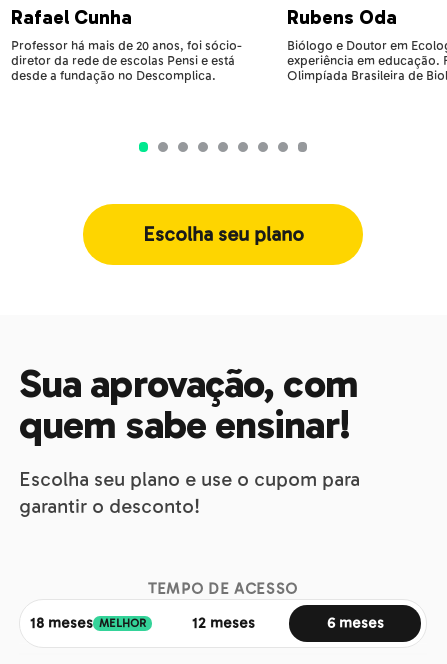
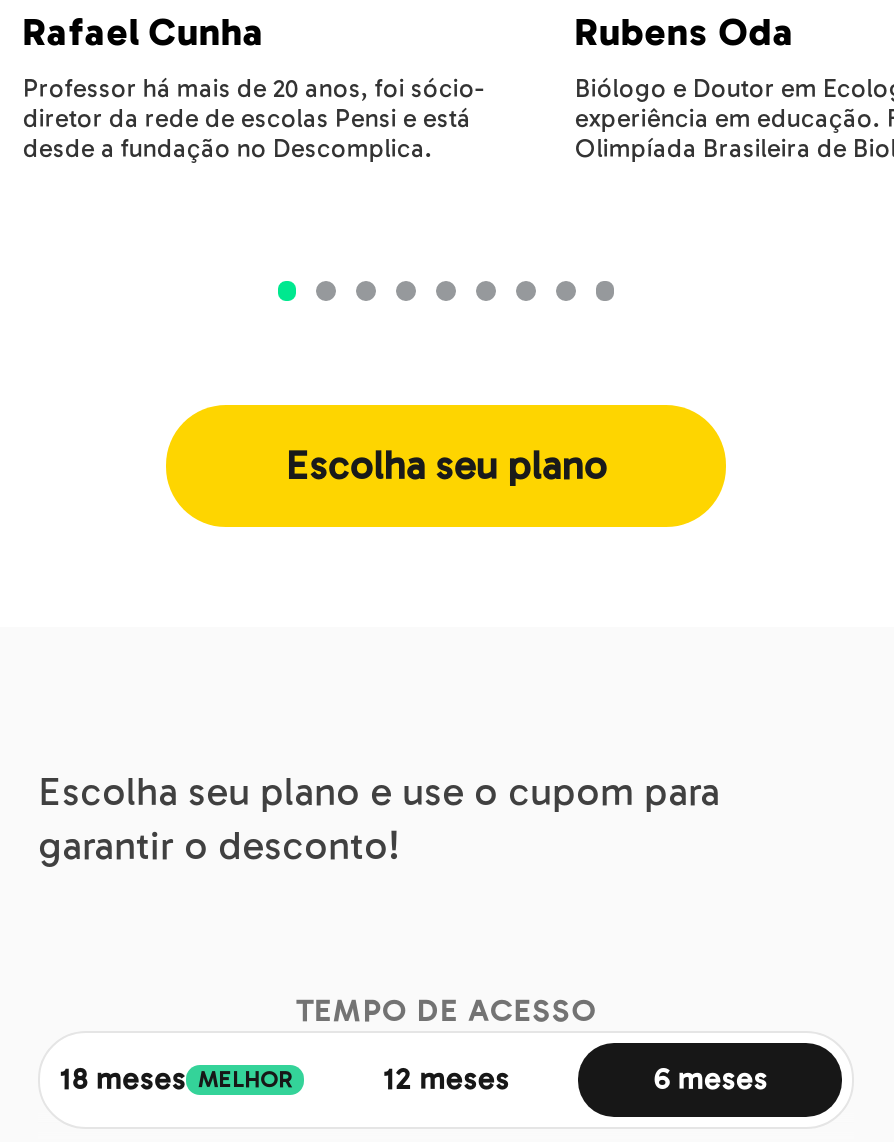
- Sua aprovação, com
- quem sabe ensinar!
